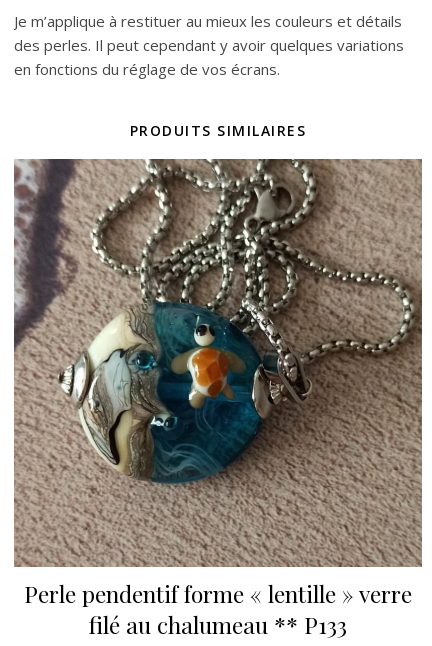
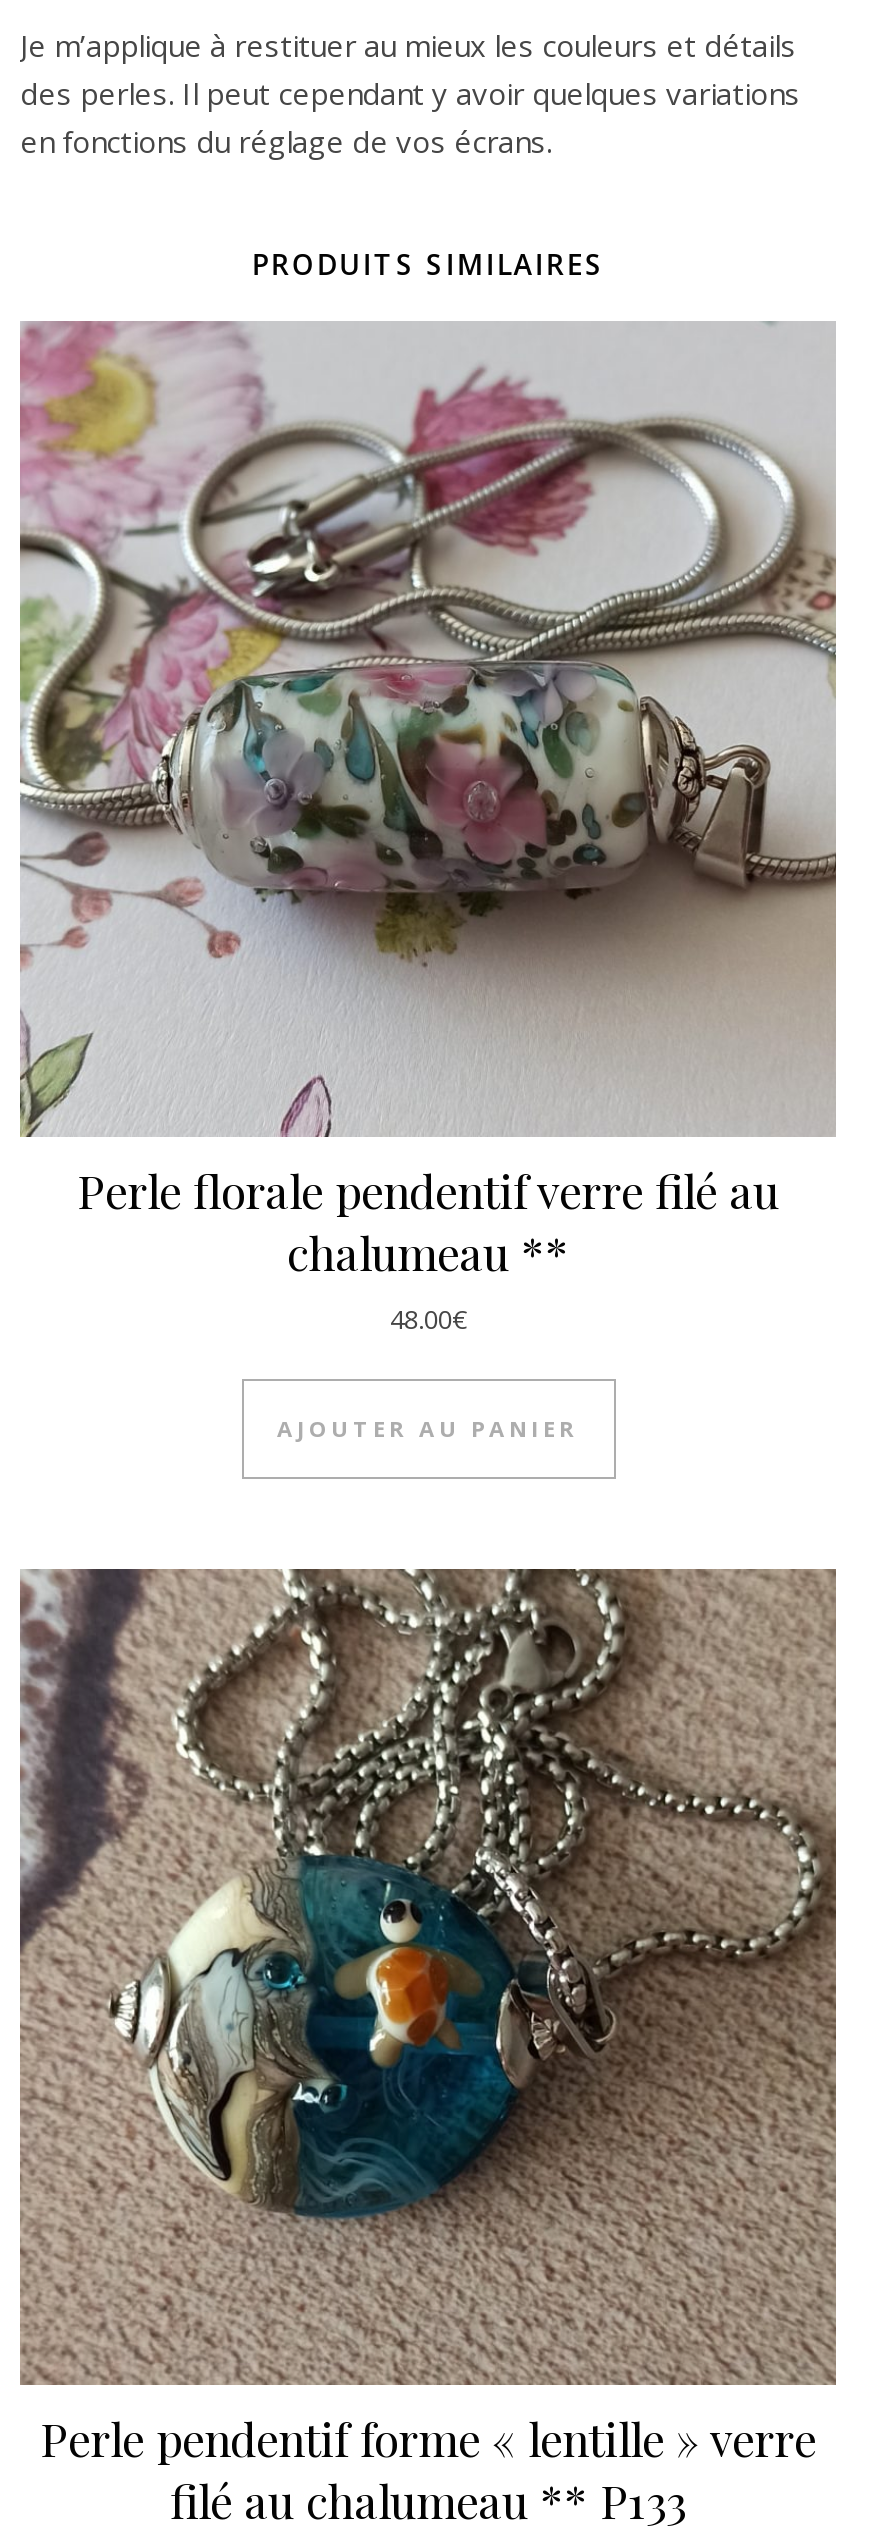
+ [image]
+ Perle florale pendentif verre filé au
+ chalumeau **
+ 48.00€
+ AJOUTER AU PANIER
